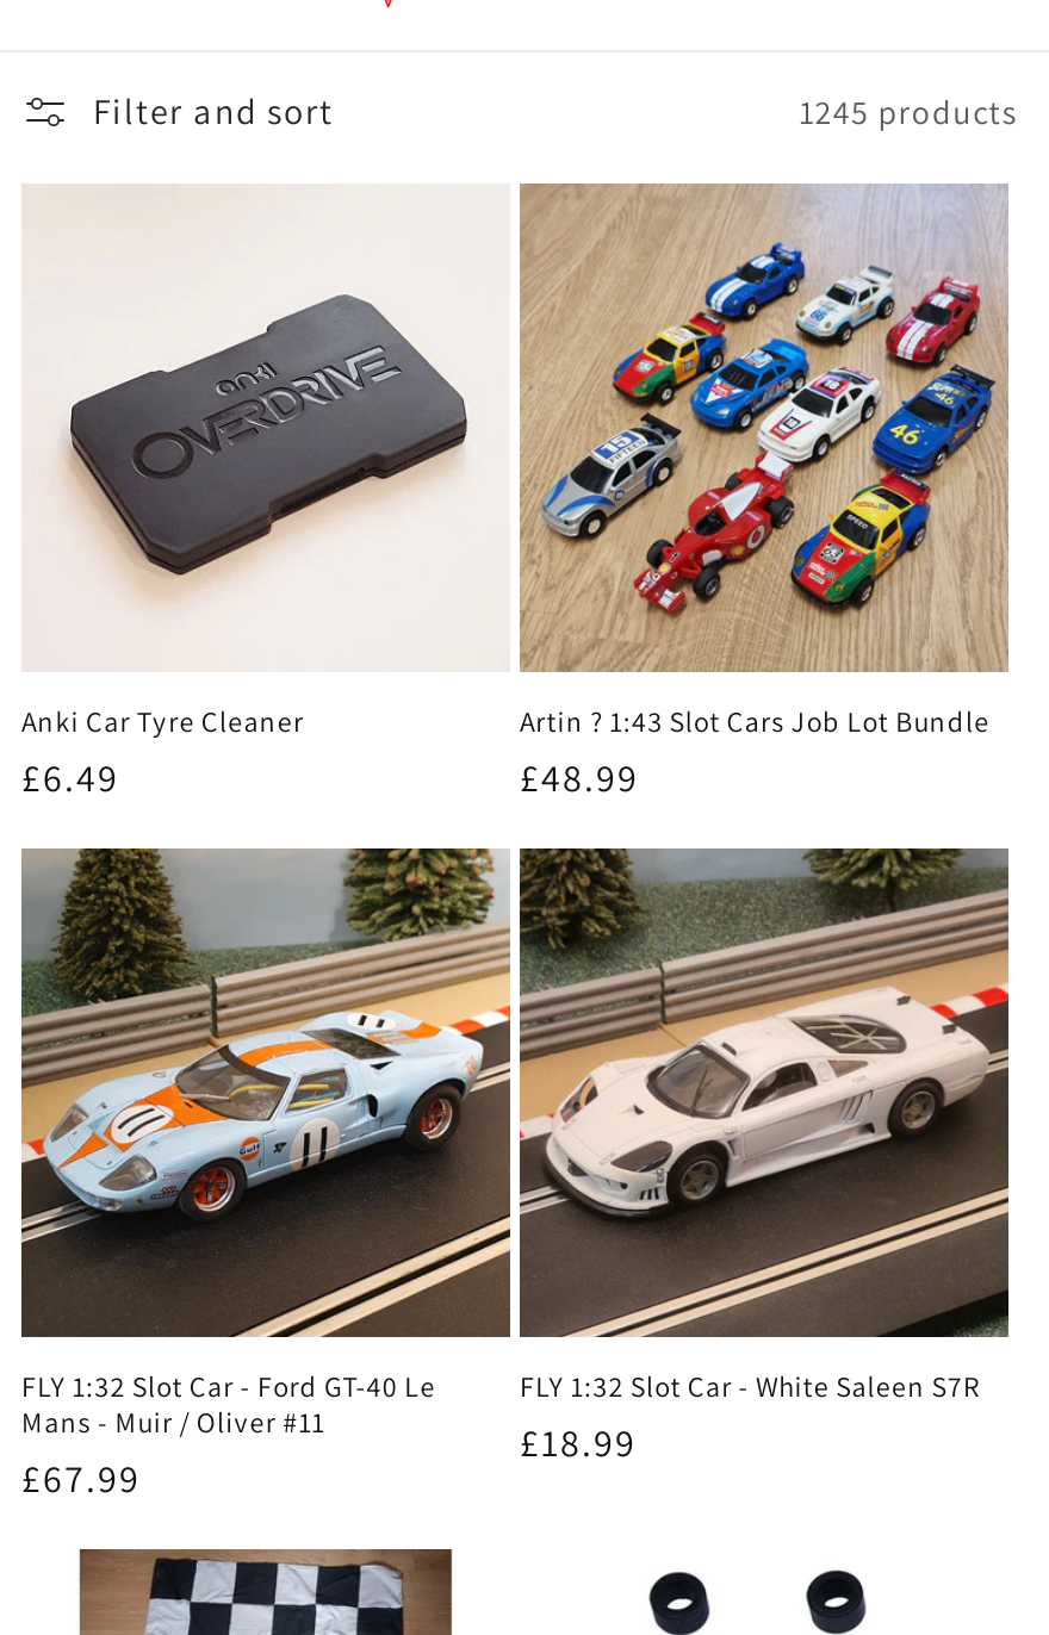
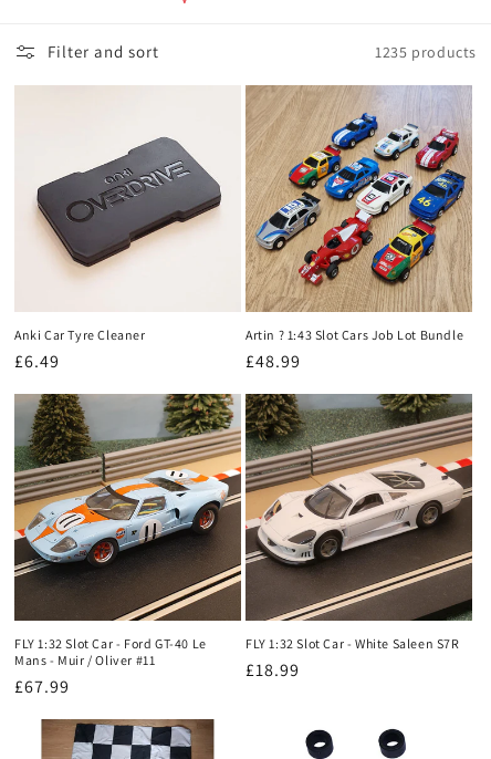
- 1245 products
+ 1235 products
